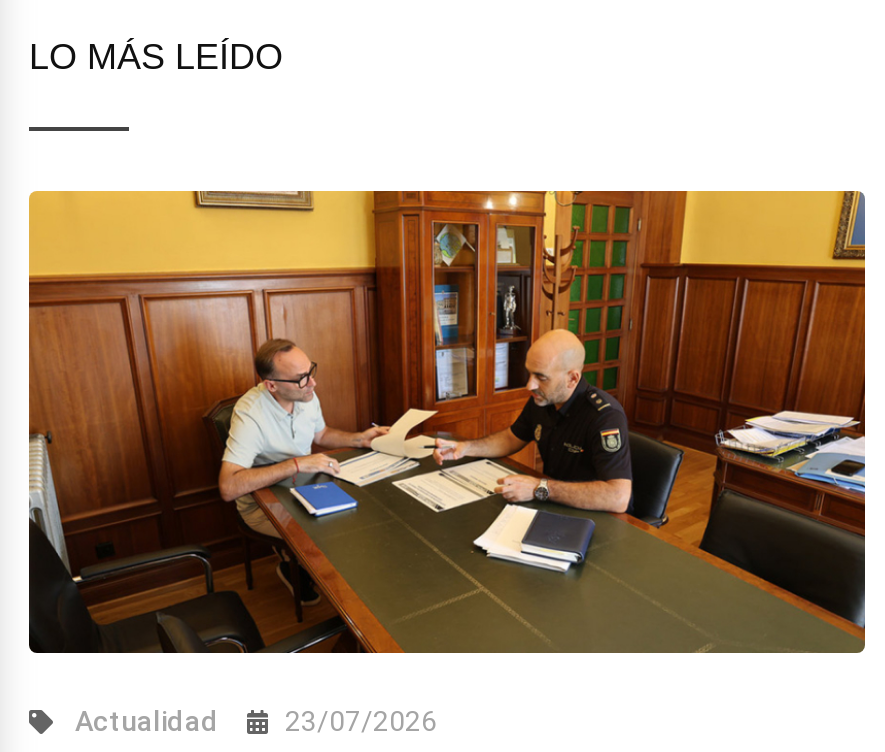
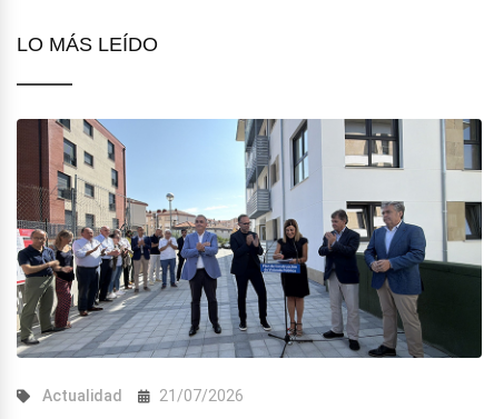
- [image]
- 23/07/2026
+ [image]
+ 21/07/2026
